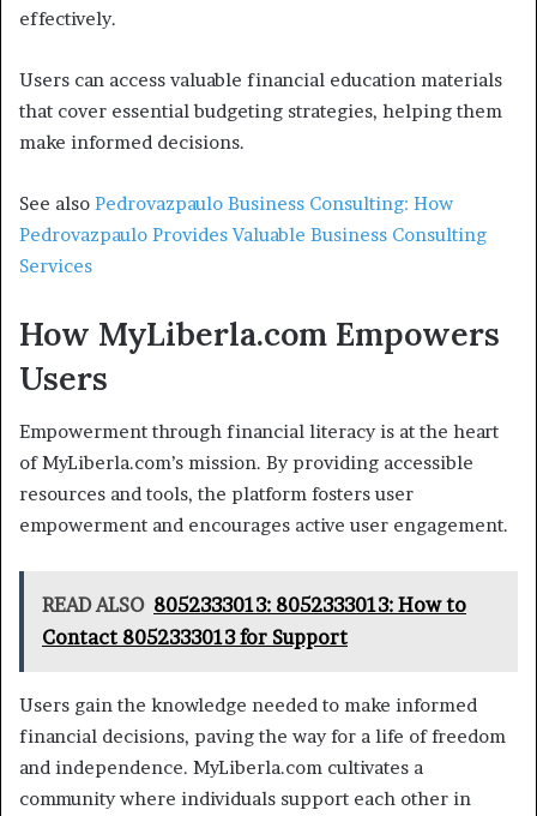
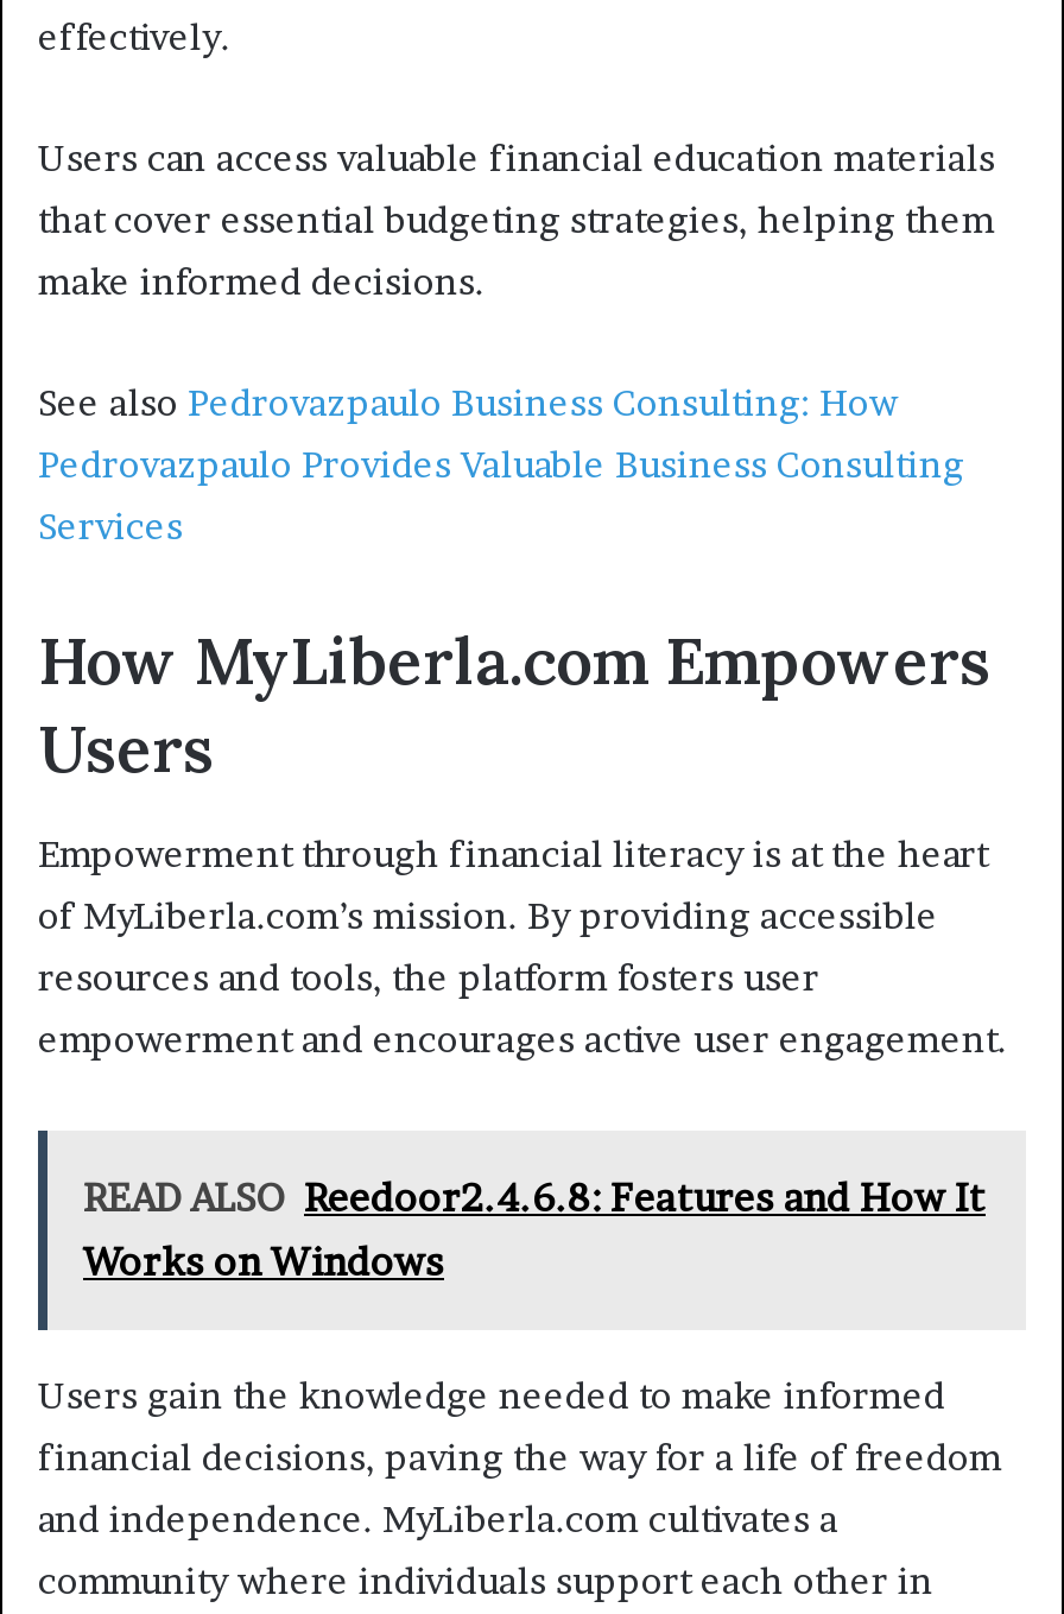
- READ ALSO 8052333013: 8052333013: How to
- Contact 8052333013 for Support
+ READ ALSO Reedoor2.4.6.8: Features and How It
+ Works on Windows
